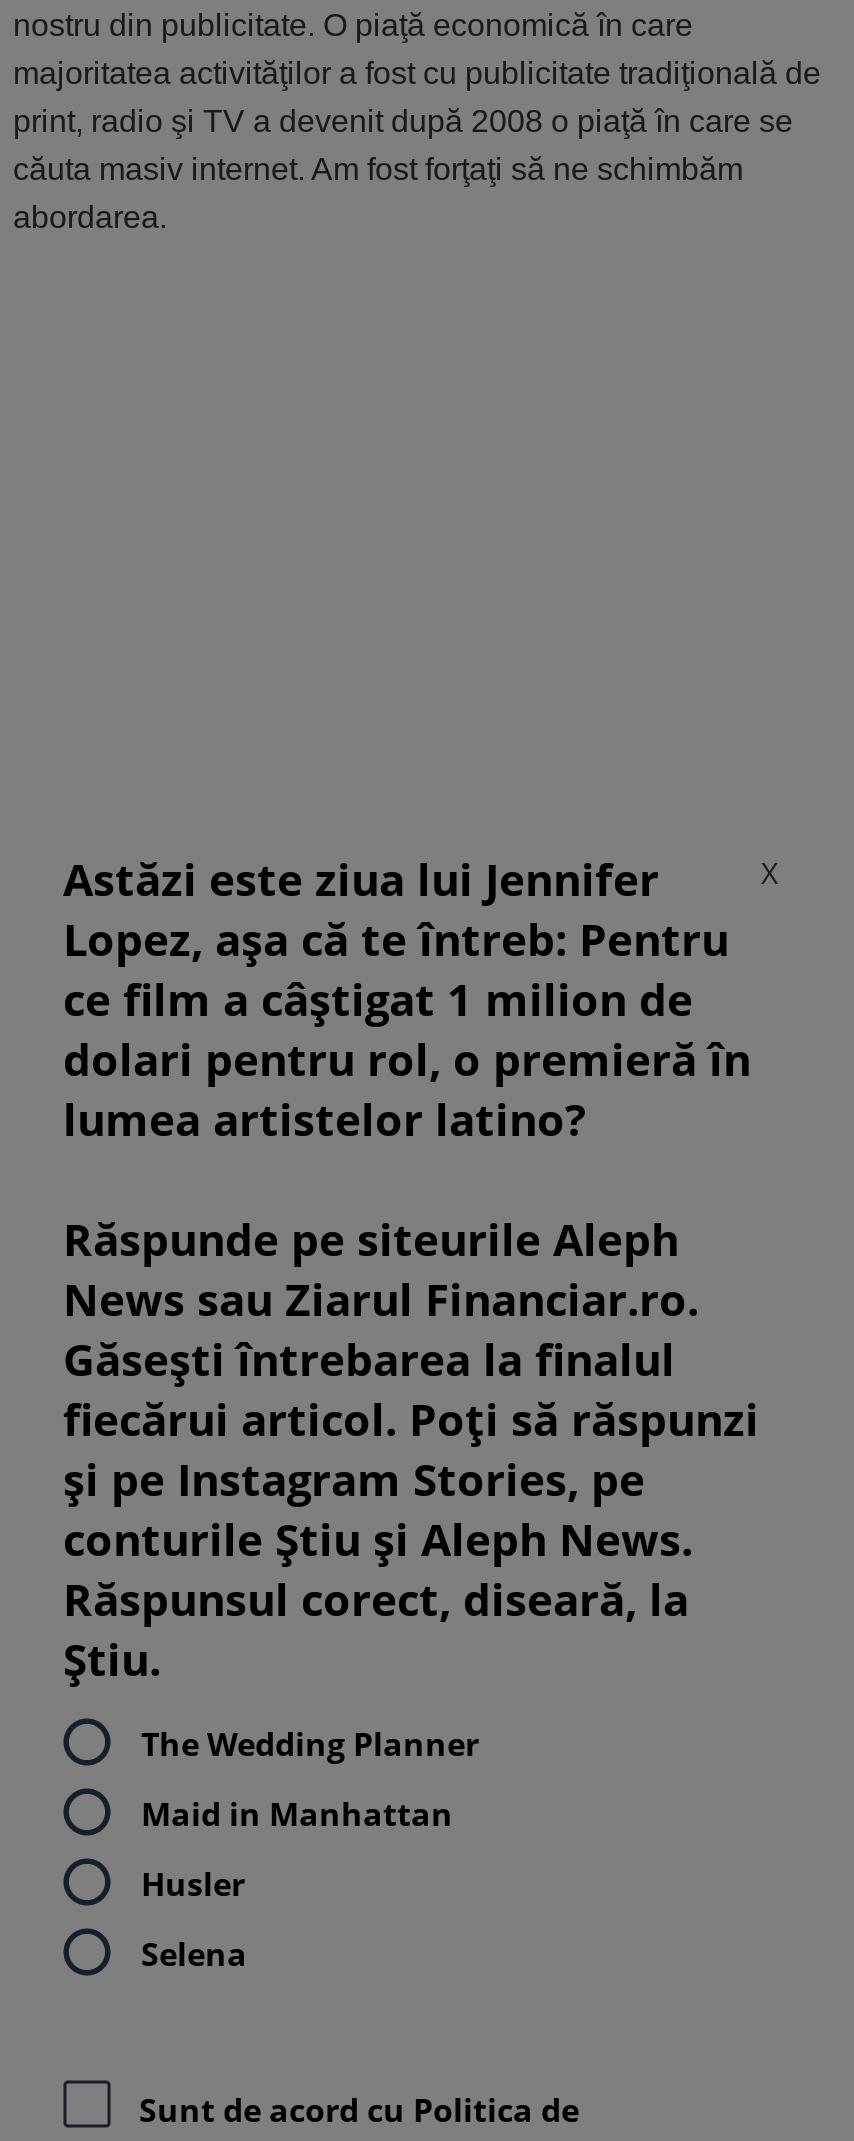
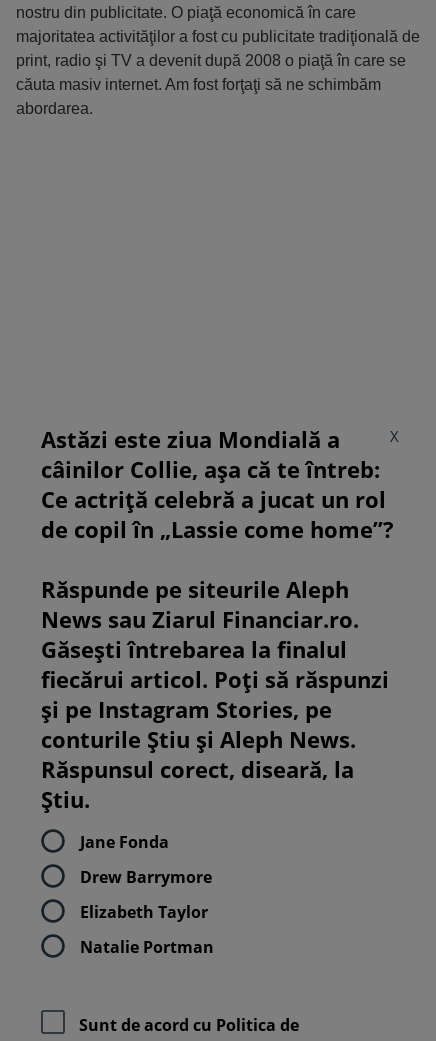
- Astăzi este ziua lui Jennifer
- Lopez, așa că te întreb: Pentru
- ce film a câștigat 1 milion de
- dolari pentru rol, o premieră în
- lumea artistelor latino?
+ Astăzi este ziua Mondială a
+ câinilor Collie, așa că te întreb:
+ Ce actriță celebră a jucat un rol
+ de copil în „Lassie come home”?

- The Wedding Planner
+ Jane Fonda

- Maid in Manhattan
+ Drew Barrymore

- Husler
+ Elizabeth Taylor

- Selena
+ Natalie Portman
